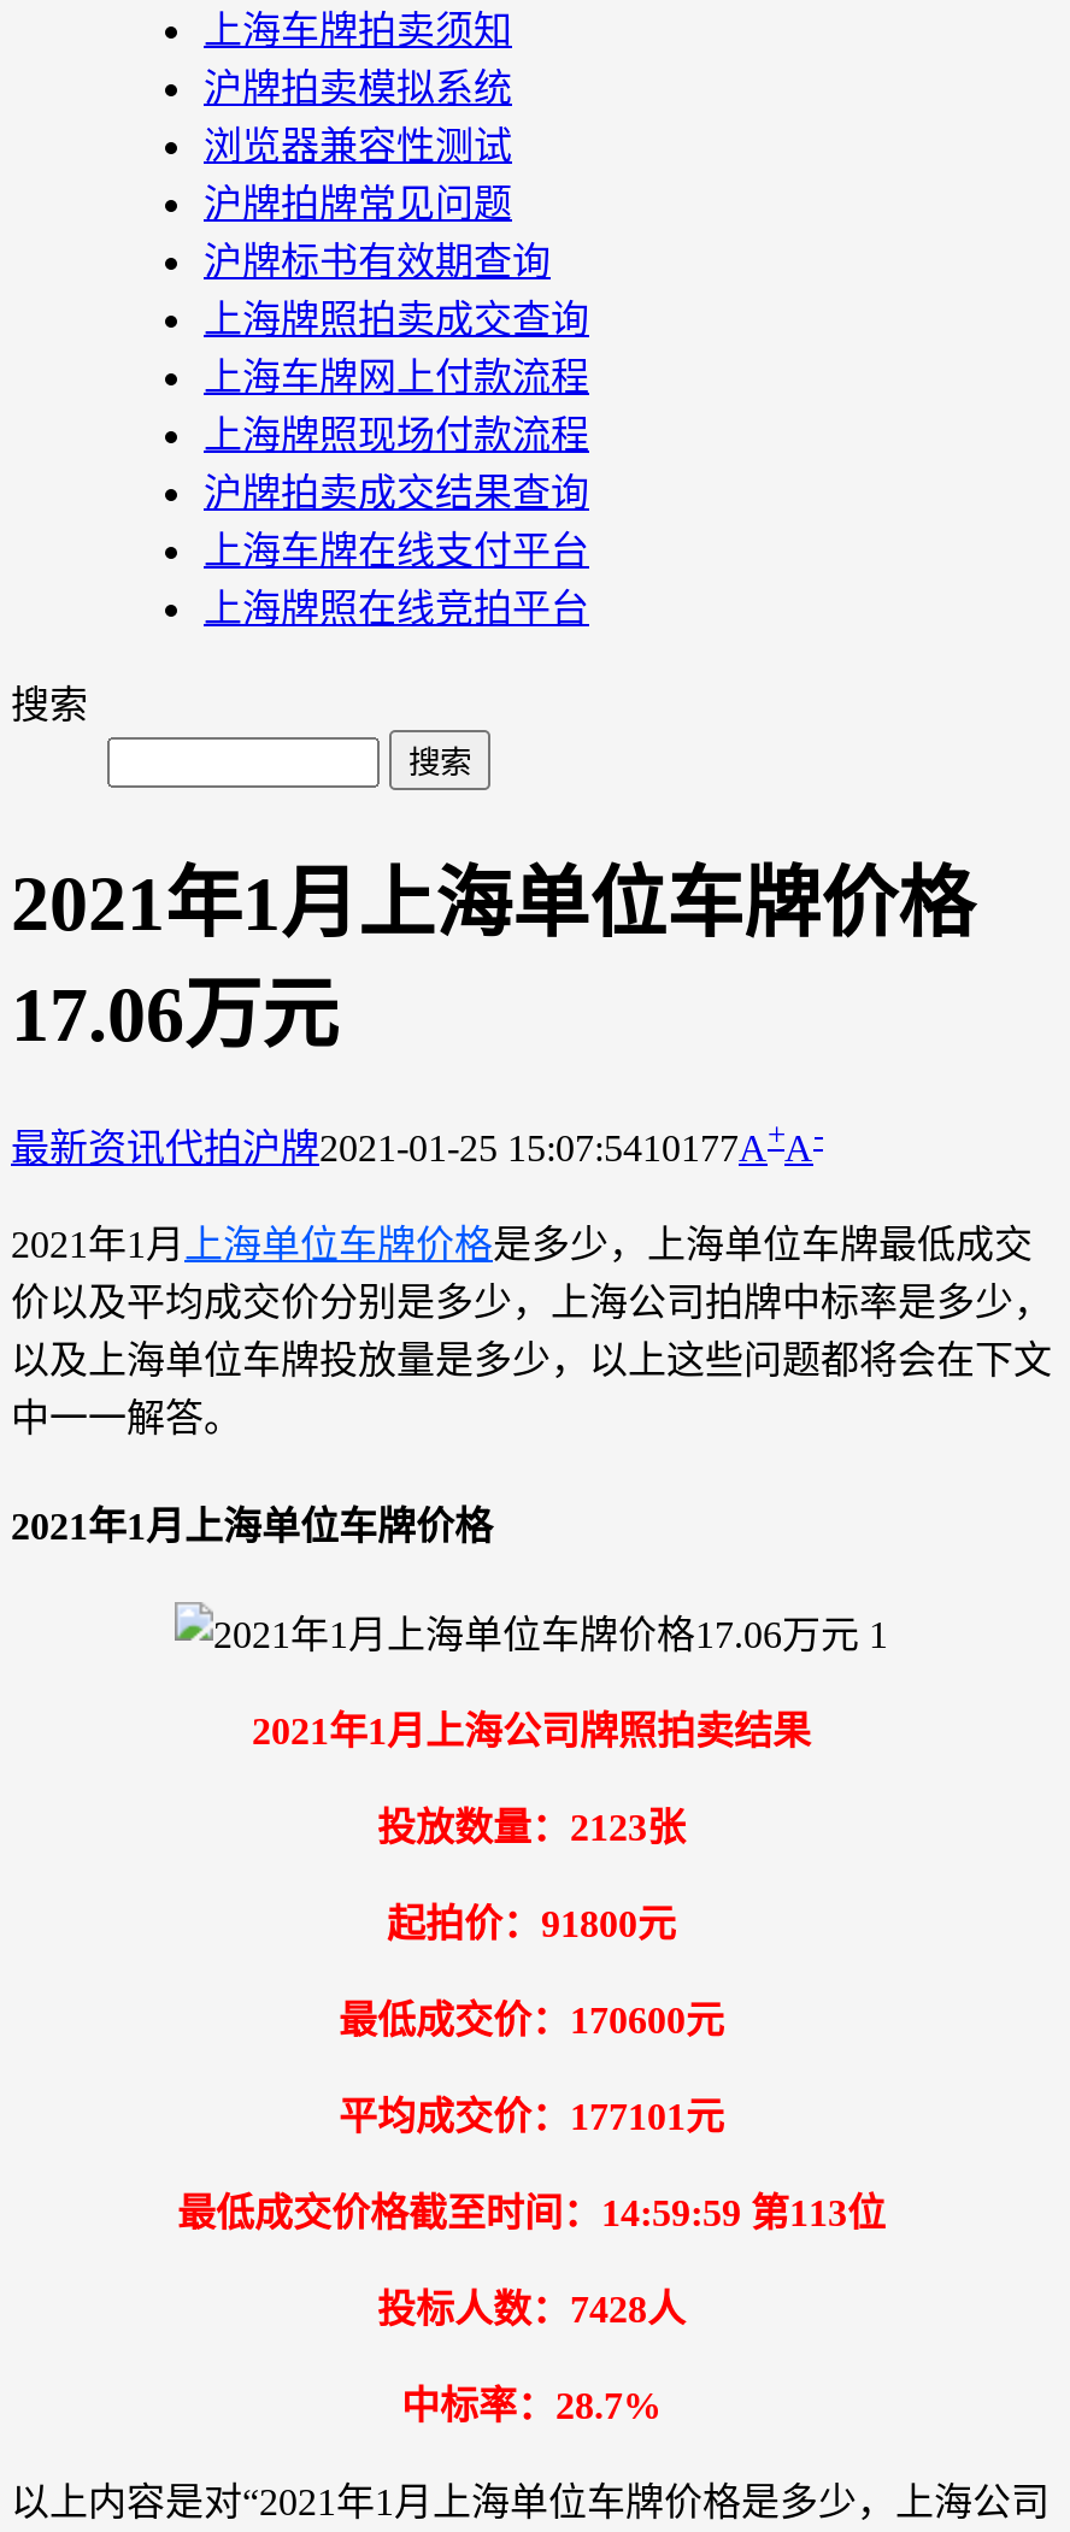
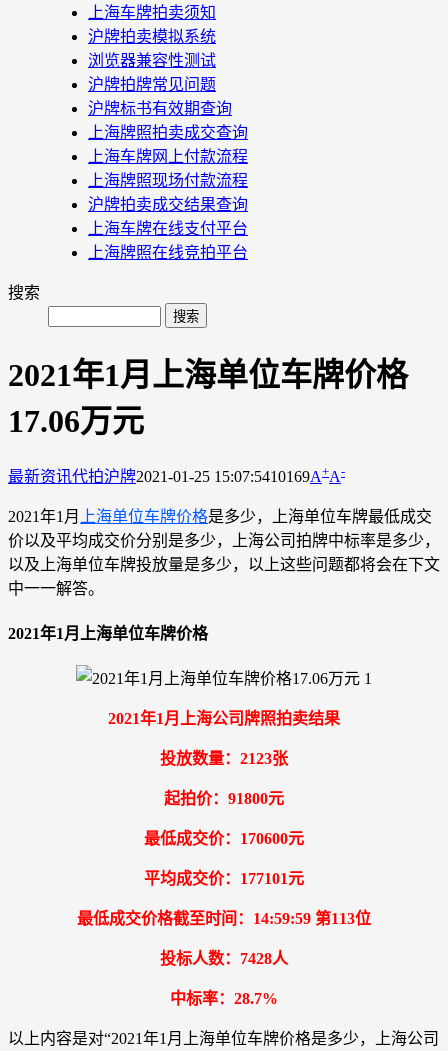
- 最新资讯代拍沪牌2021-01-25 15:07:5410177A+A-
+ 最新资讯代拍沪牌2021-01-25 15:07:5410169A+A-
